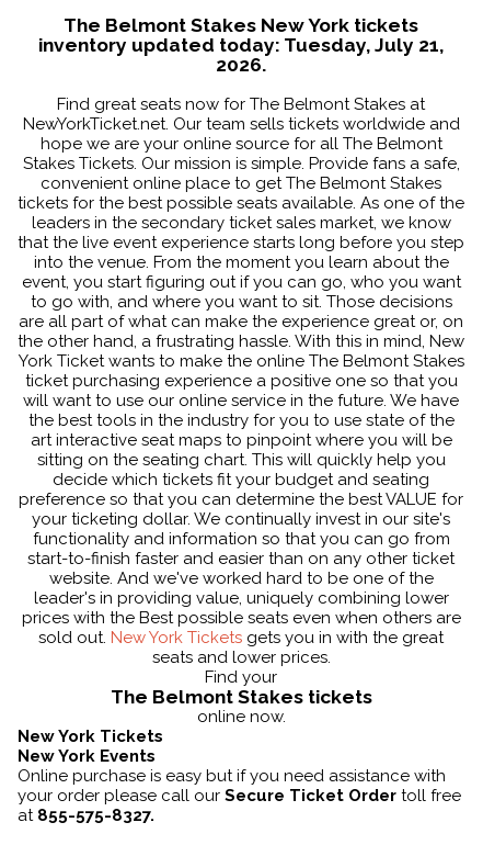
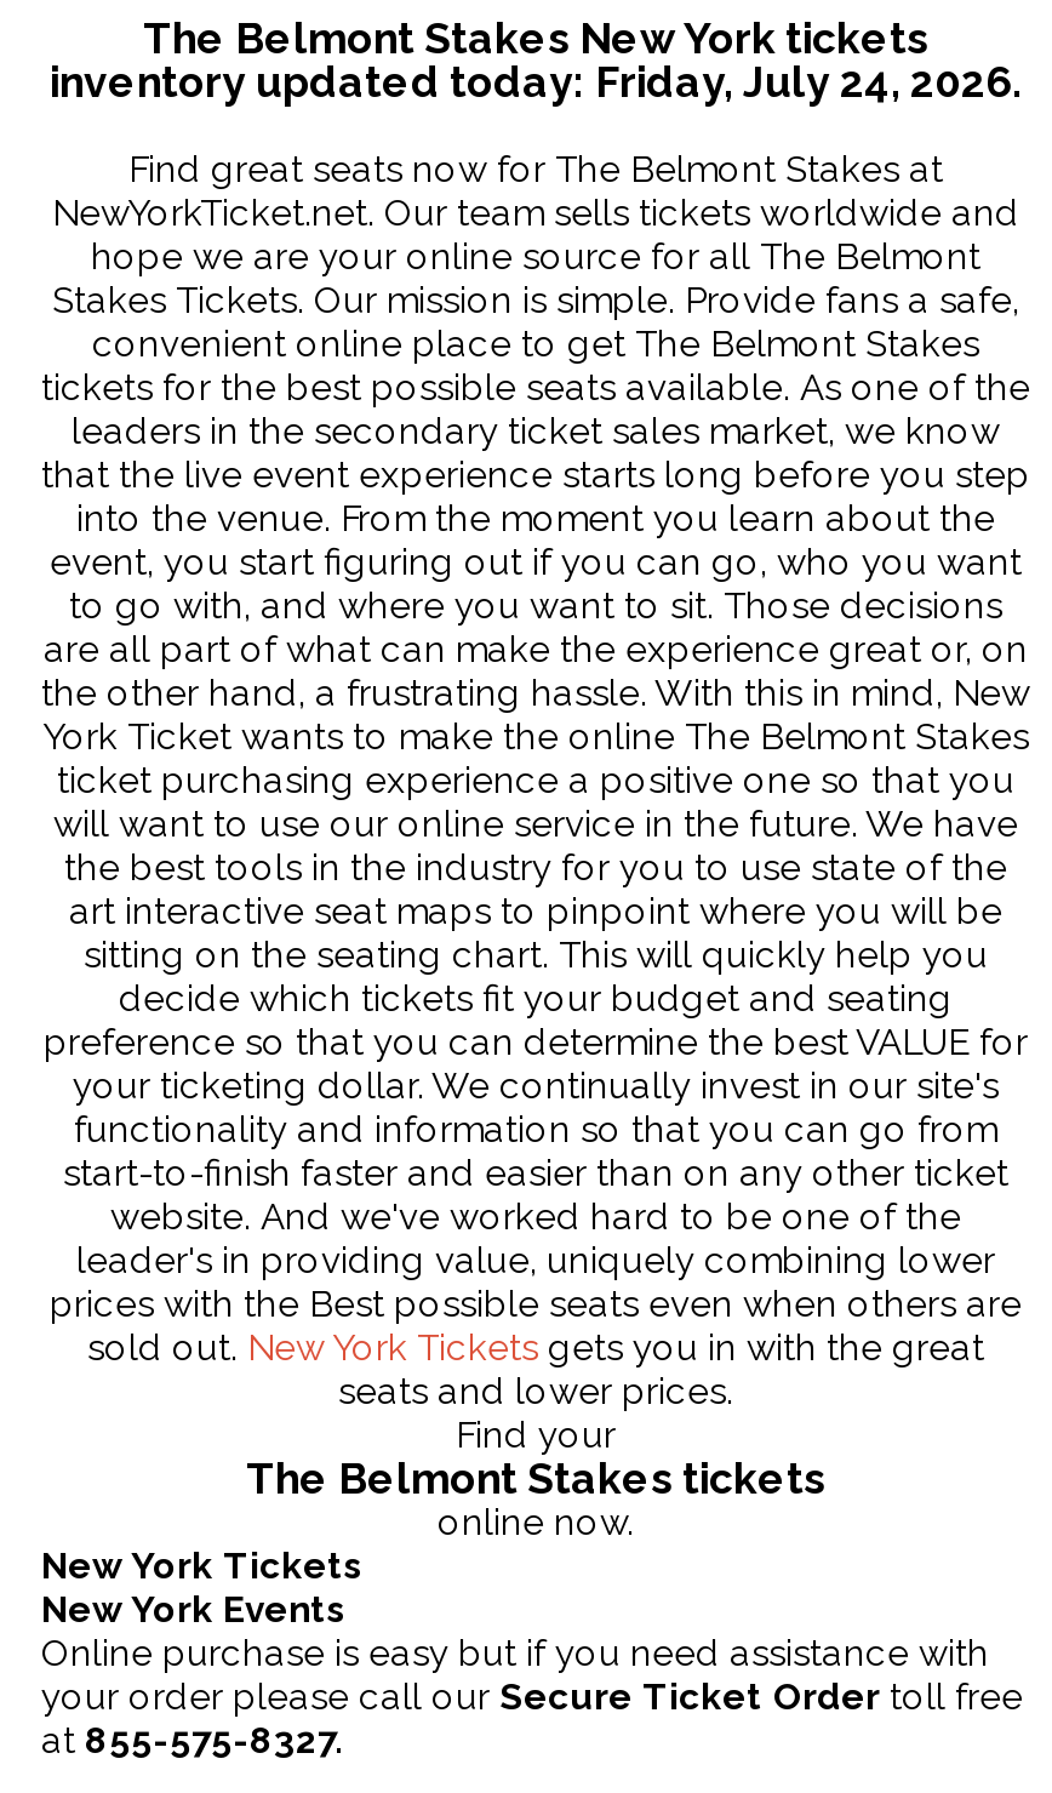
- inventory updated today: Tuesday, July 21,
- 2026.
+ inventory updated today: Friday, July 24, 2026.
